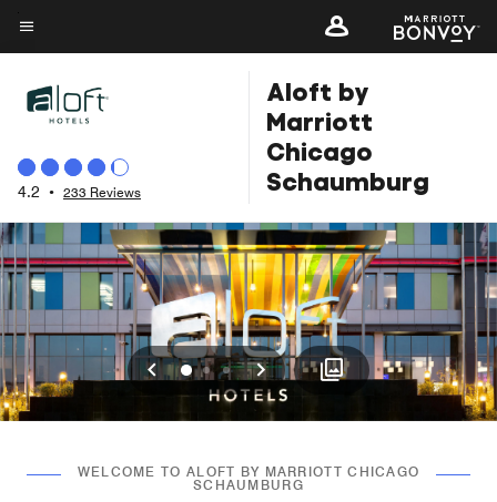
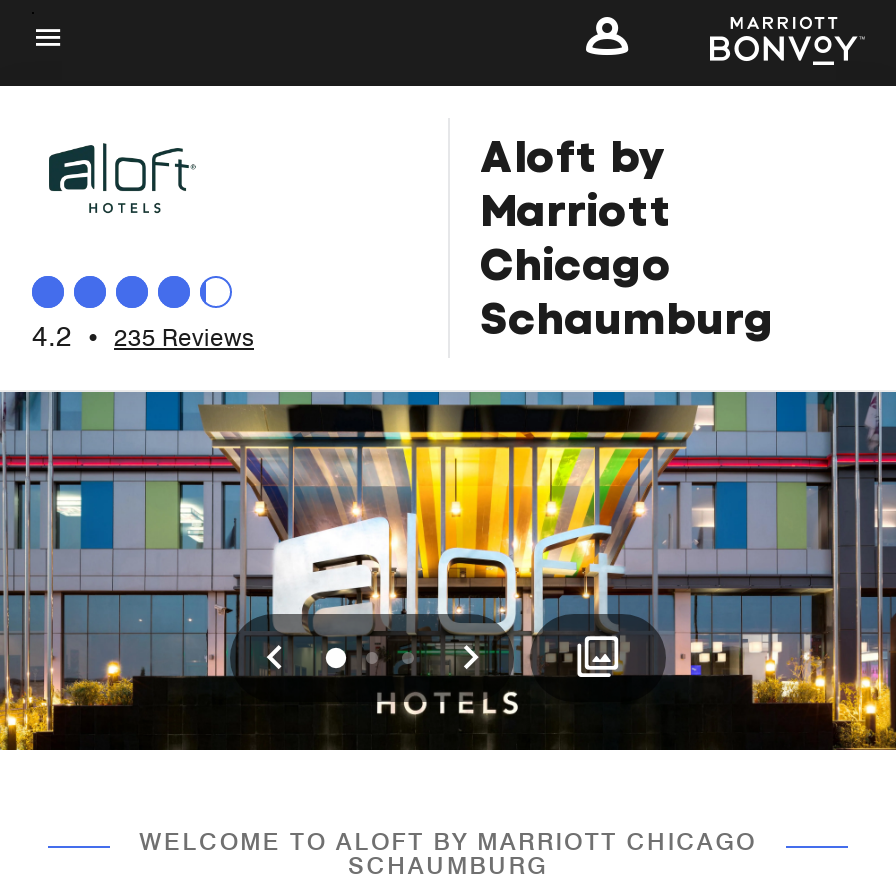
- 4.2 • 233 Reviews
+ 4.2 • 235 Reviews
